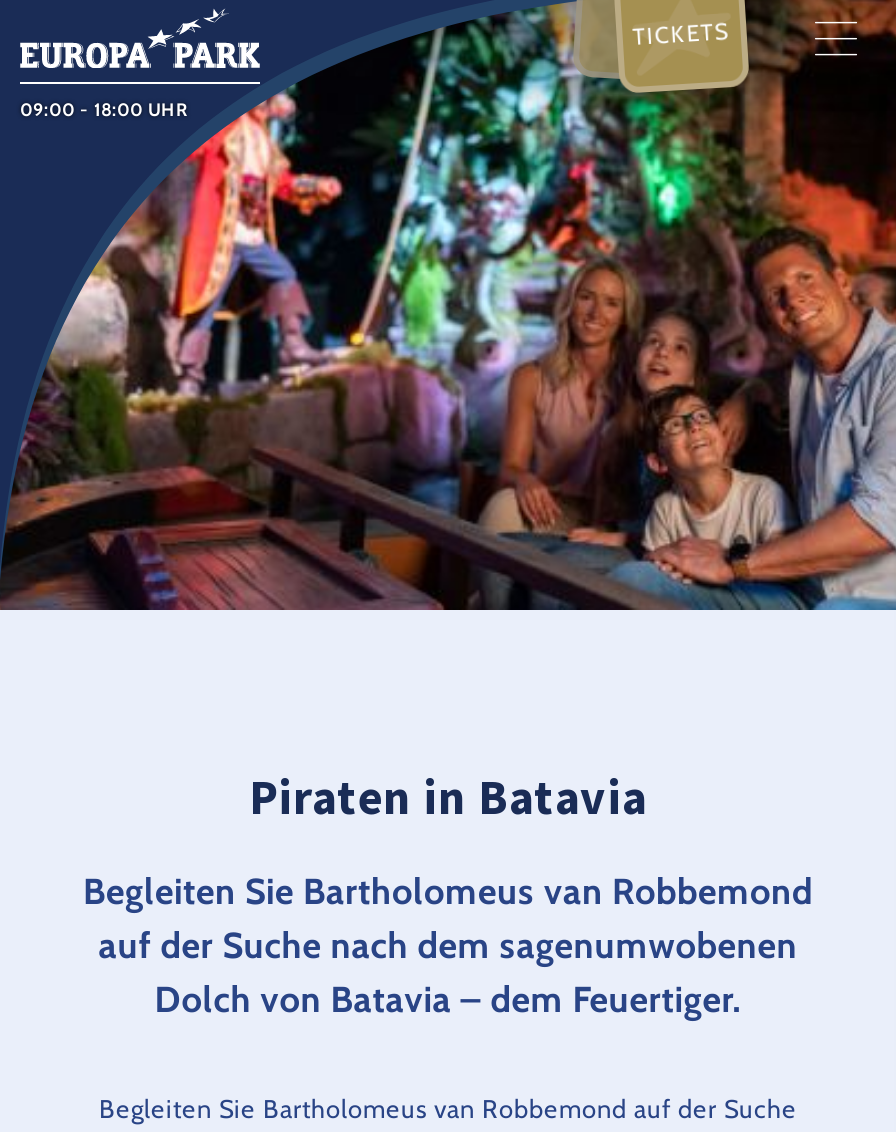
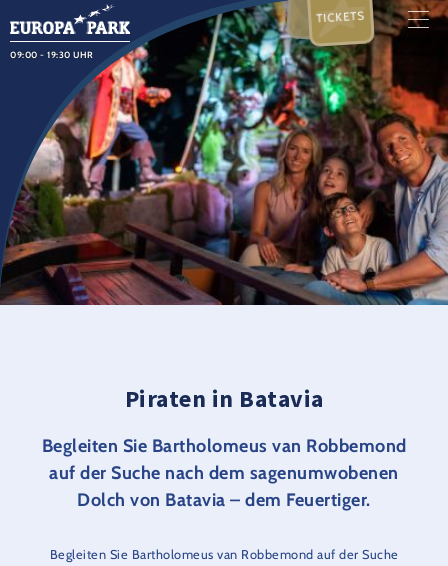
- 09:00 - 18:00 UHR
+ 09:00 - 19:30 UHR
